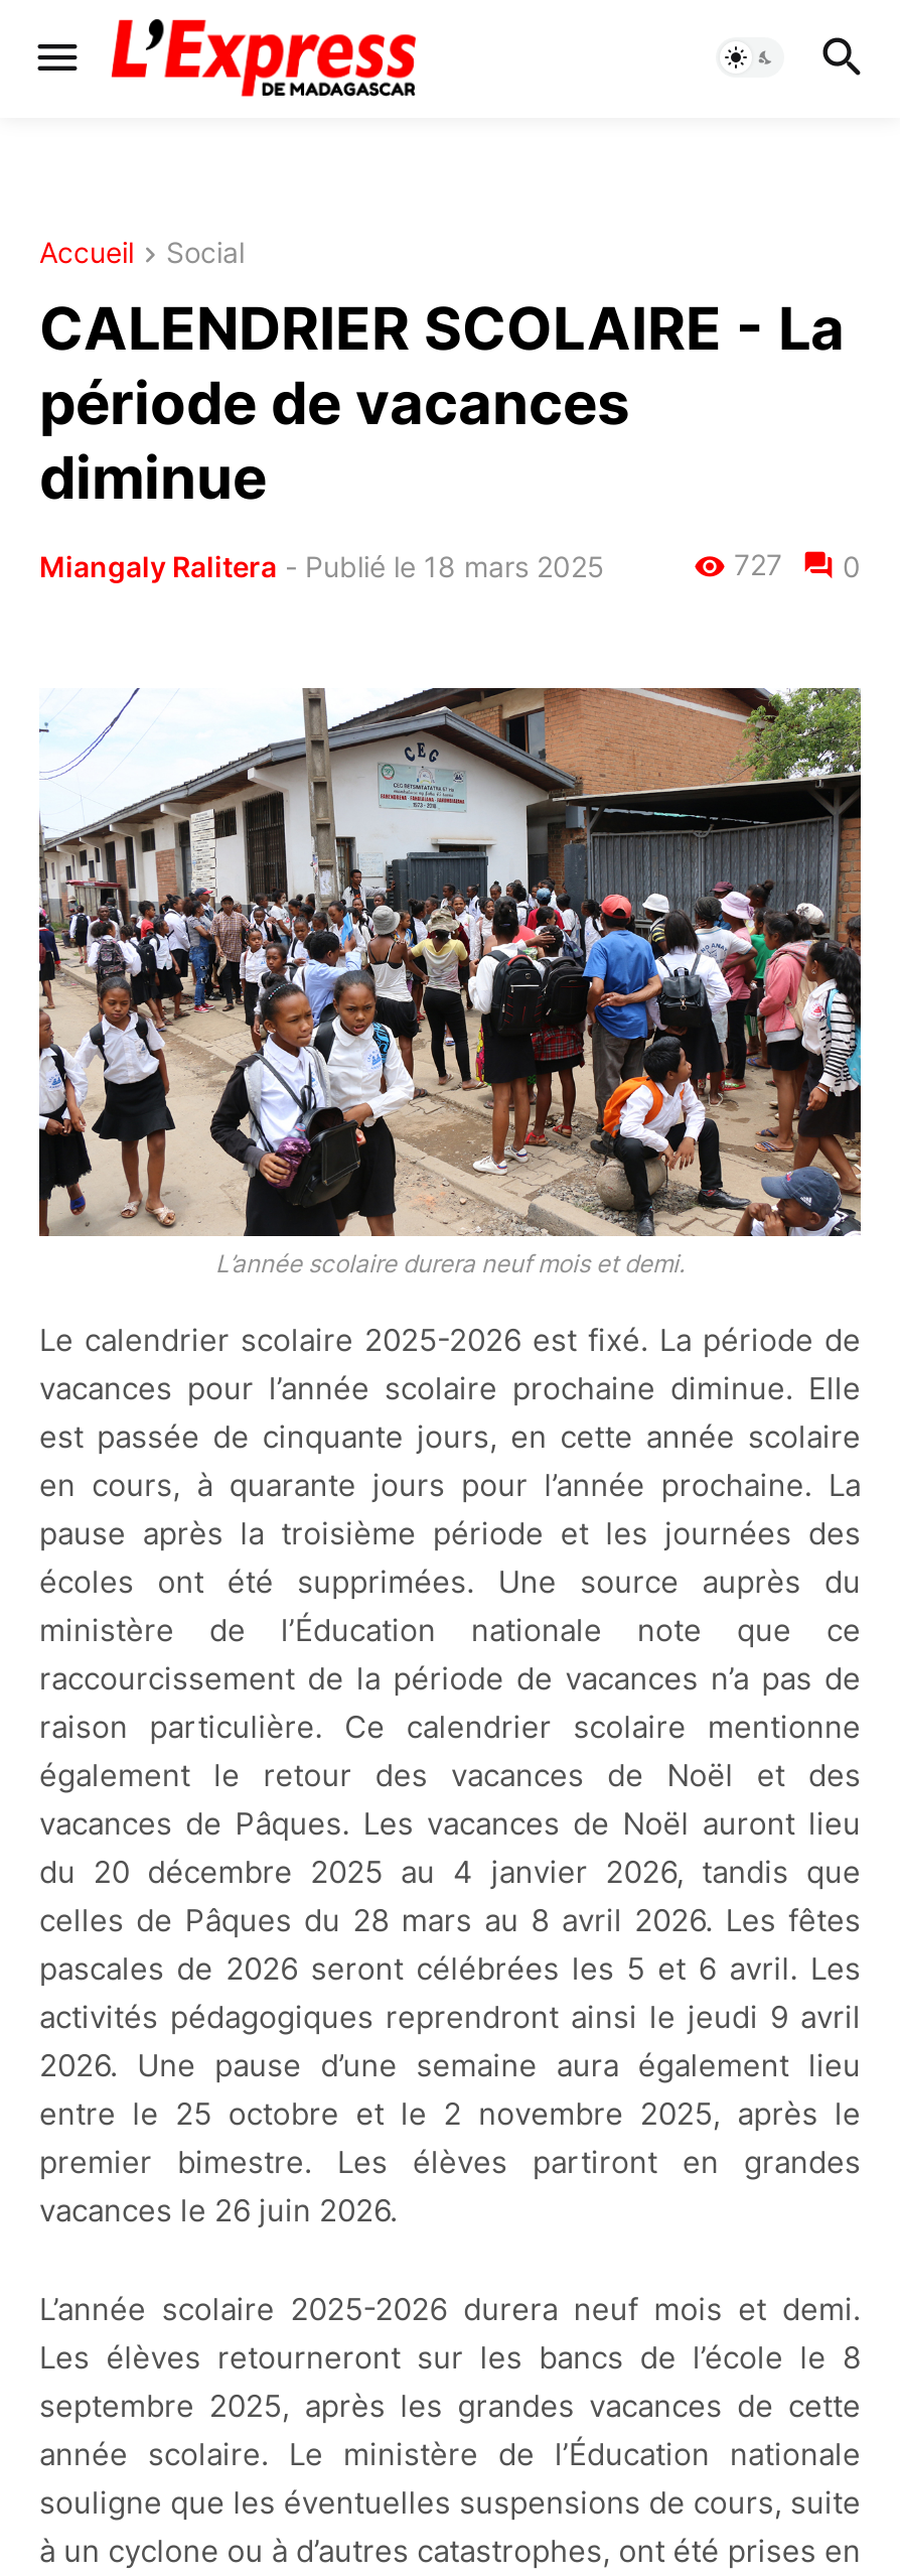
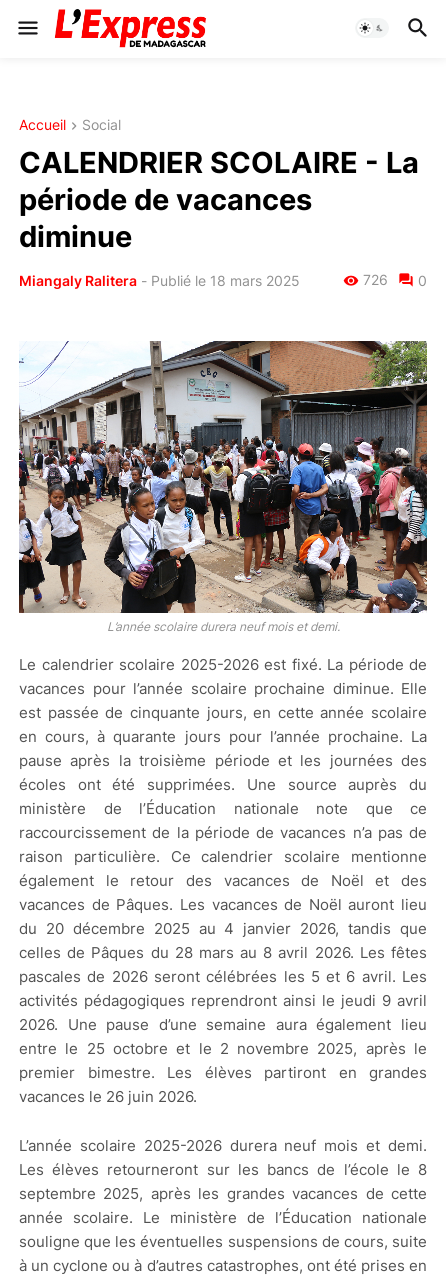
- 727 0
+ 726 0
